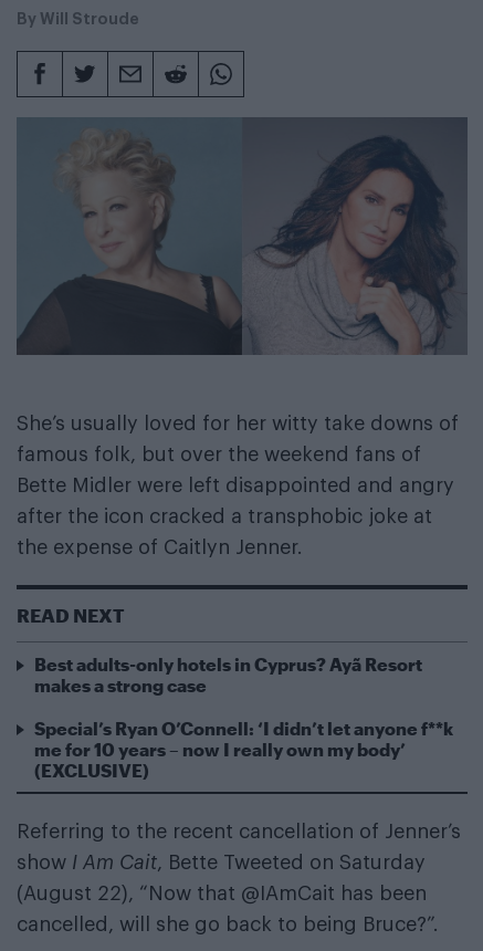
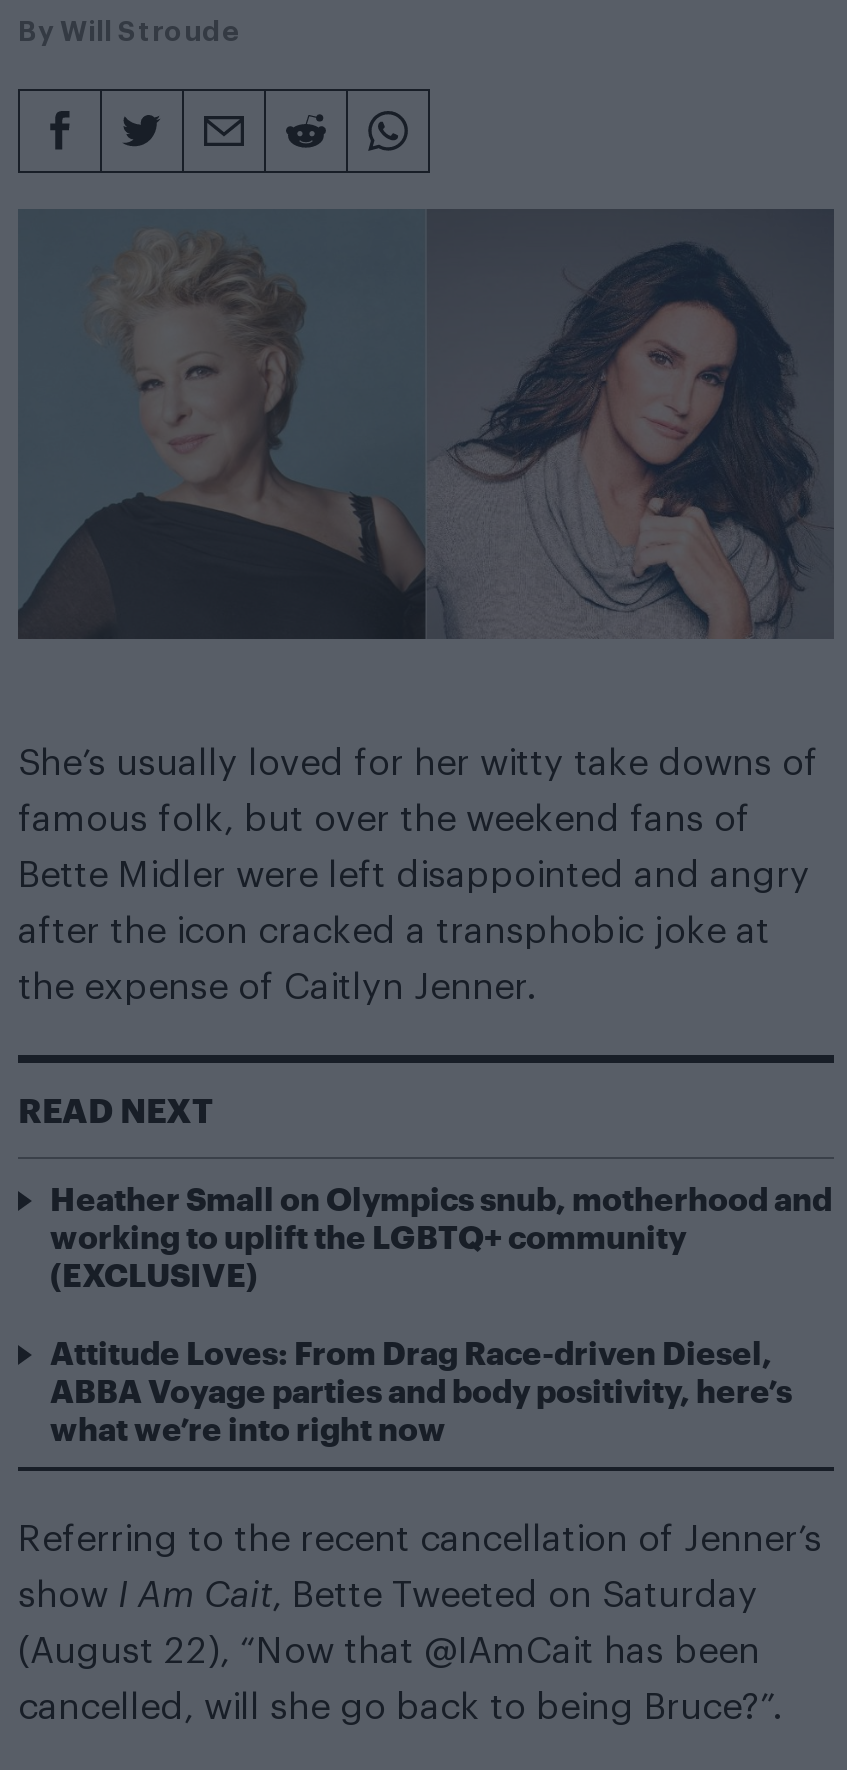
- Best adults-only hotels in Cyprus? Ayã Resort
- makes a strong case
- Special’s Ryan O’Connell: ‘I didn’t let anyone f**k
- me for 10 years – now I really own my body’
+ Heather Small on Olympics snub, motherhood and
+ working to uplift the LGBTQ+ community

moved up: (EXCLUSIVE)

+ Attitude Loves: From Drag Race-driven Diesel,
+ ABBA Voyage parties and body positivity, here’s
+ what we’re into right now
